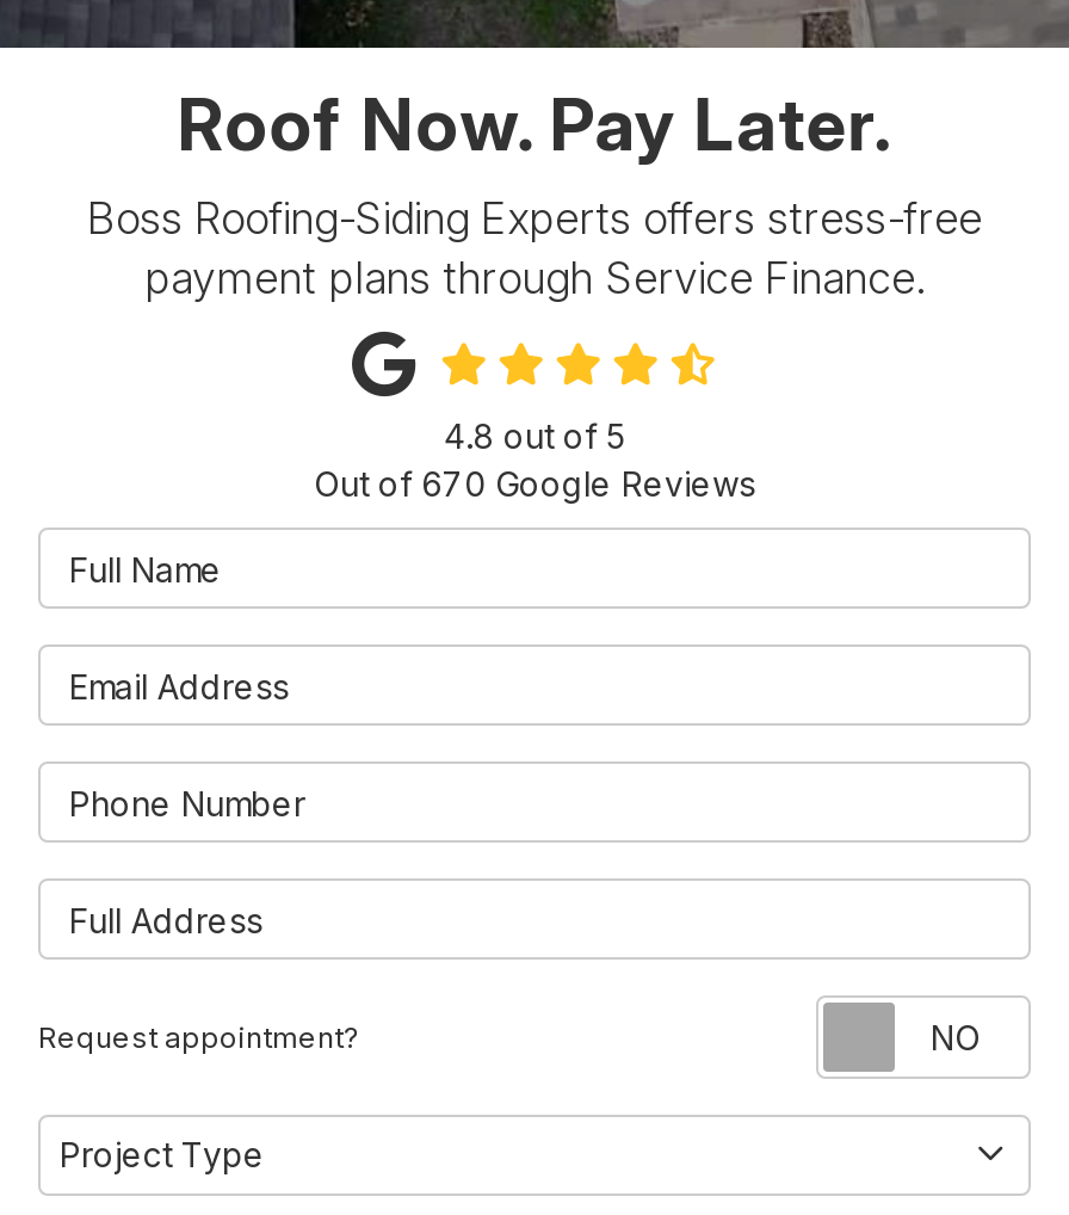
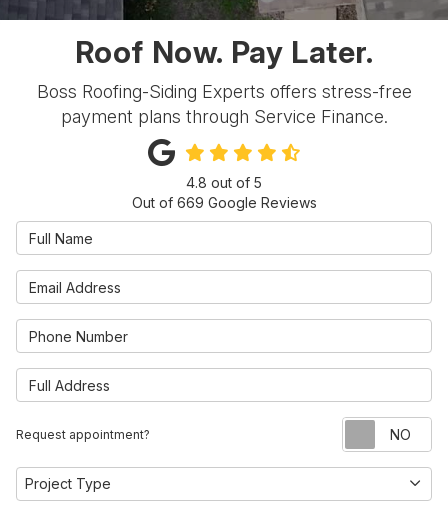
- Out of 670 Google Reviews
+ Out of 669 Google Reviews
